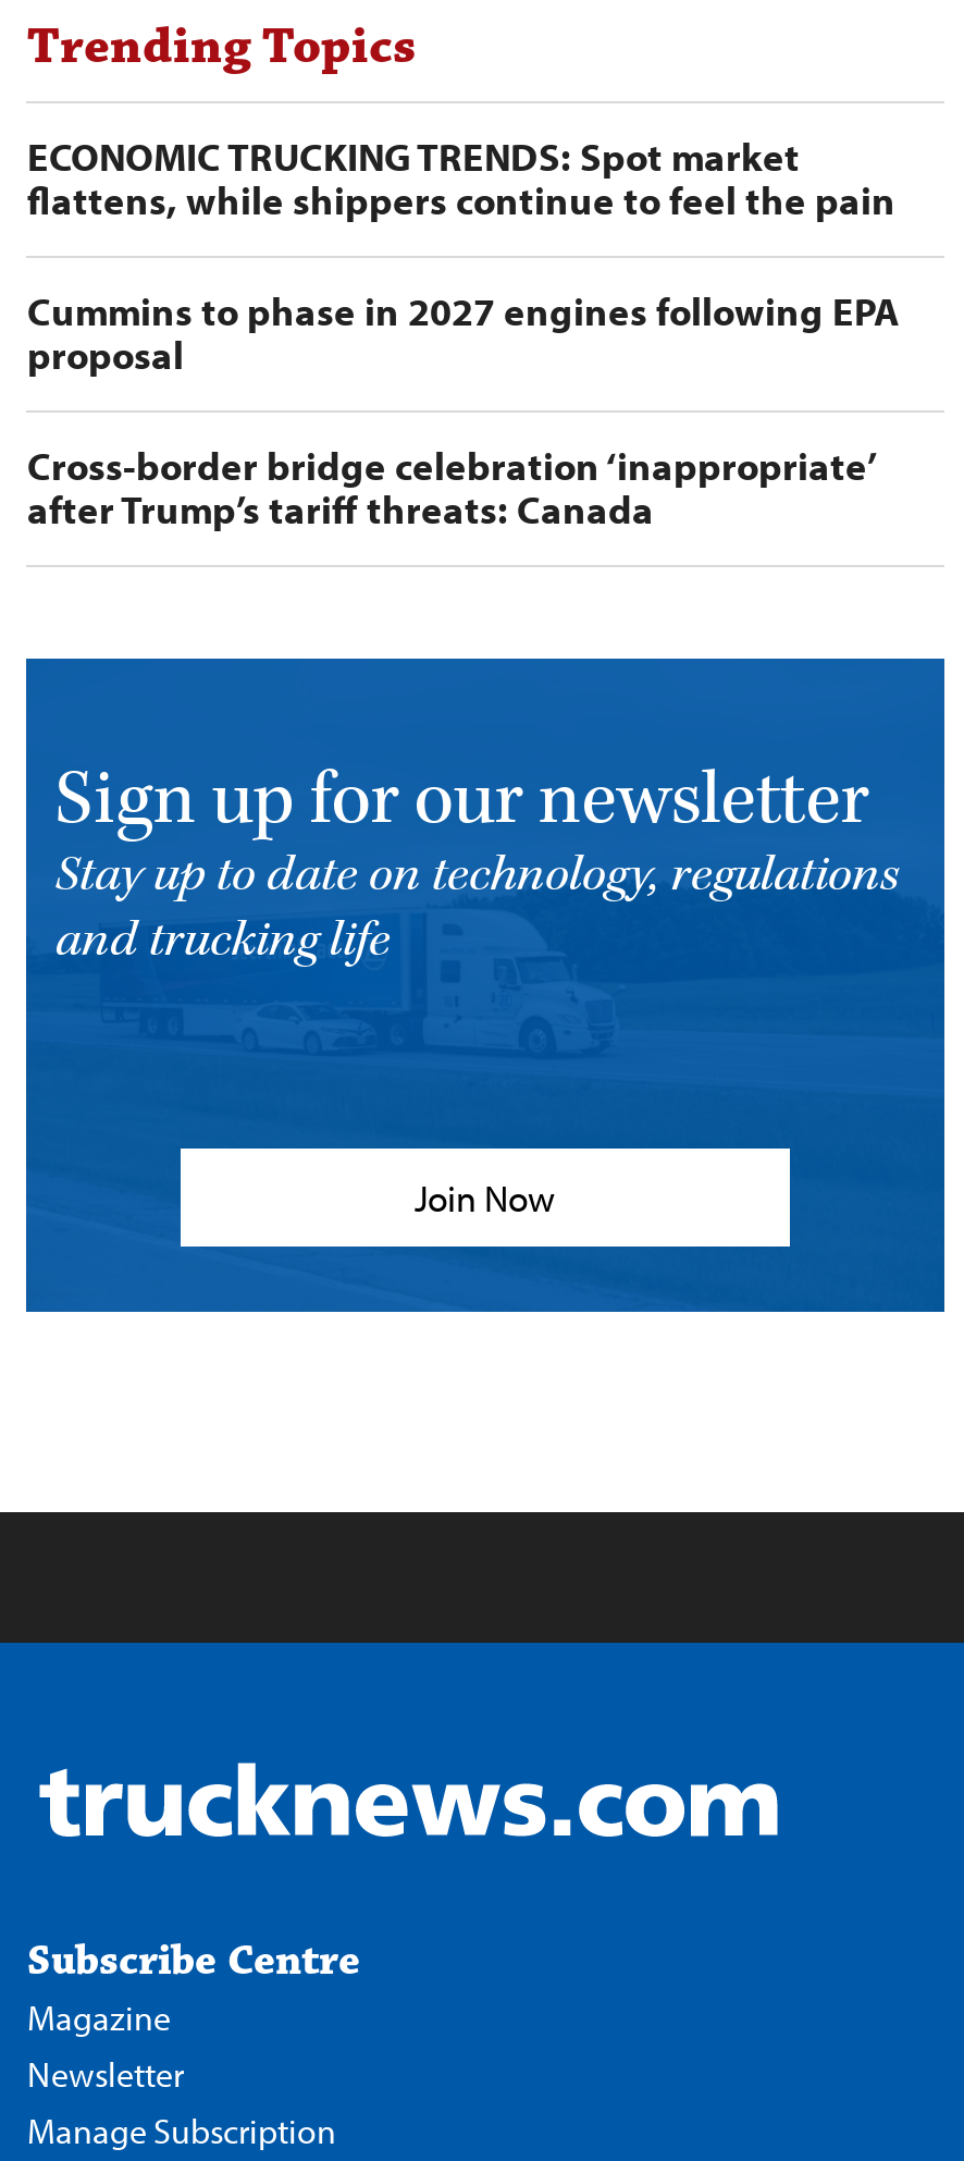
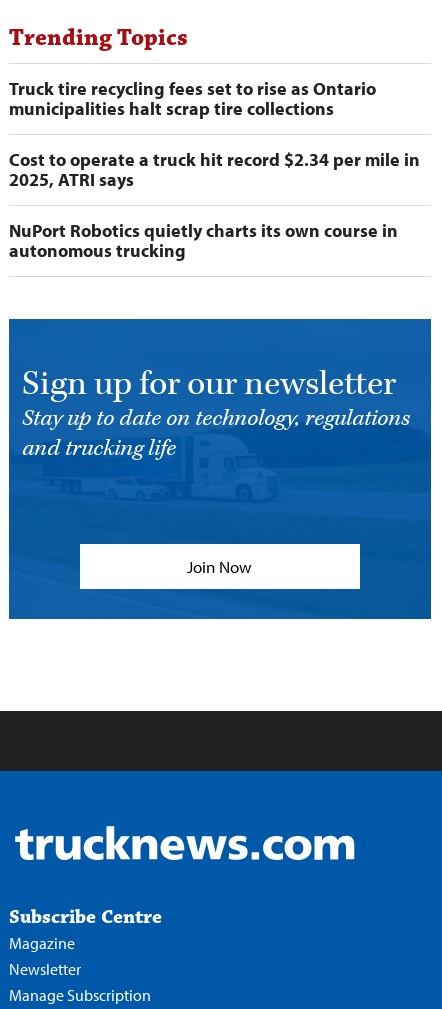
- ECONOMIC TRUCKING TRENDS: Spot market
- flattens, while shippers continue to feel the pain
+ Truck tire recycling fees set to rise as Ontario
+ municipalities halt scrap tire collections

- Cummins to phase in 2027 engines following EPA
- proposal
+ Cost to operate a truck hit record $2.34 per mile in
+ 2025, ATRI says

- Cross-border bridge celebration ‘inappropriate’
- after Trump’s tariff threats: Canada
+ NuPort Robotics quietly charts its own course in
+ autonomous trucking
